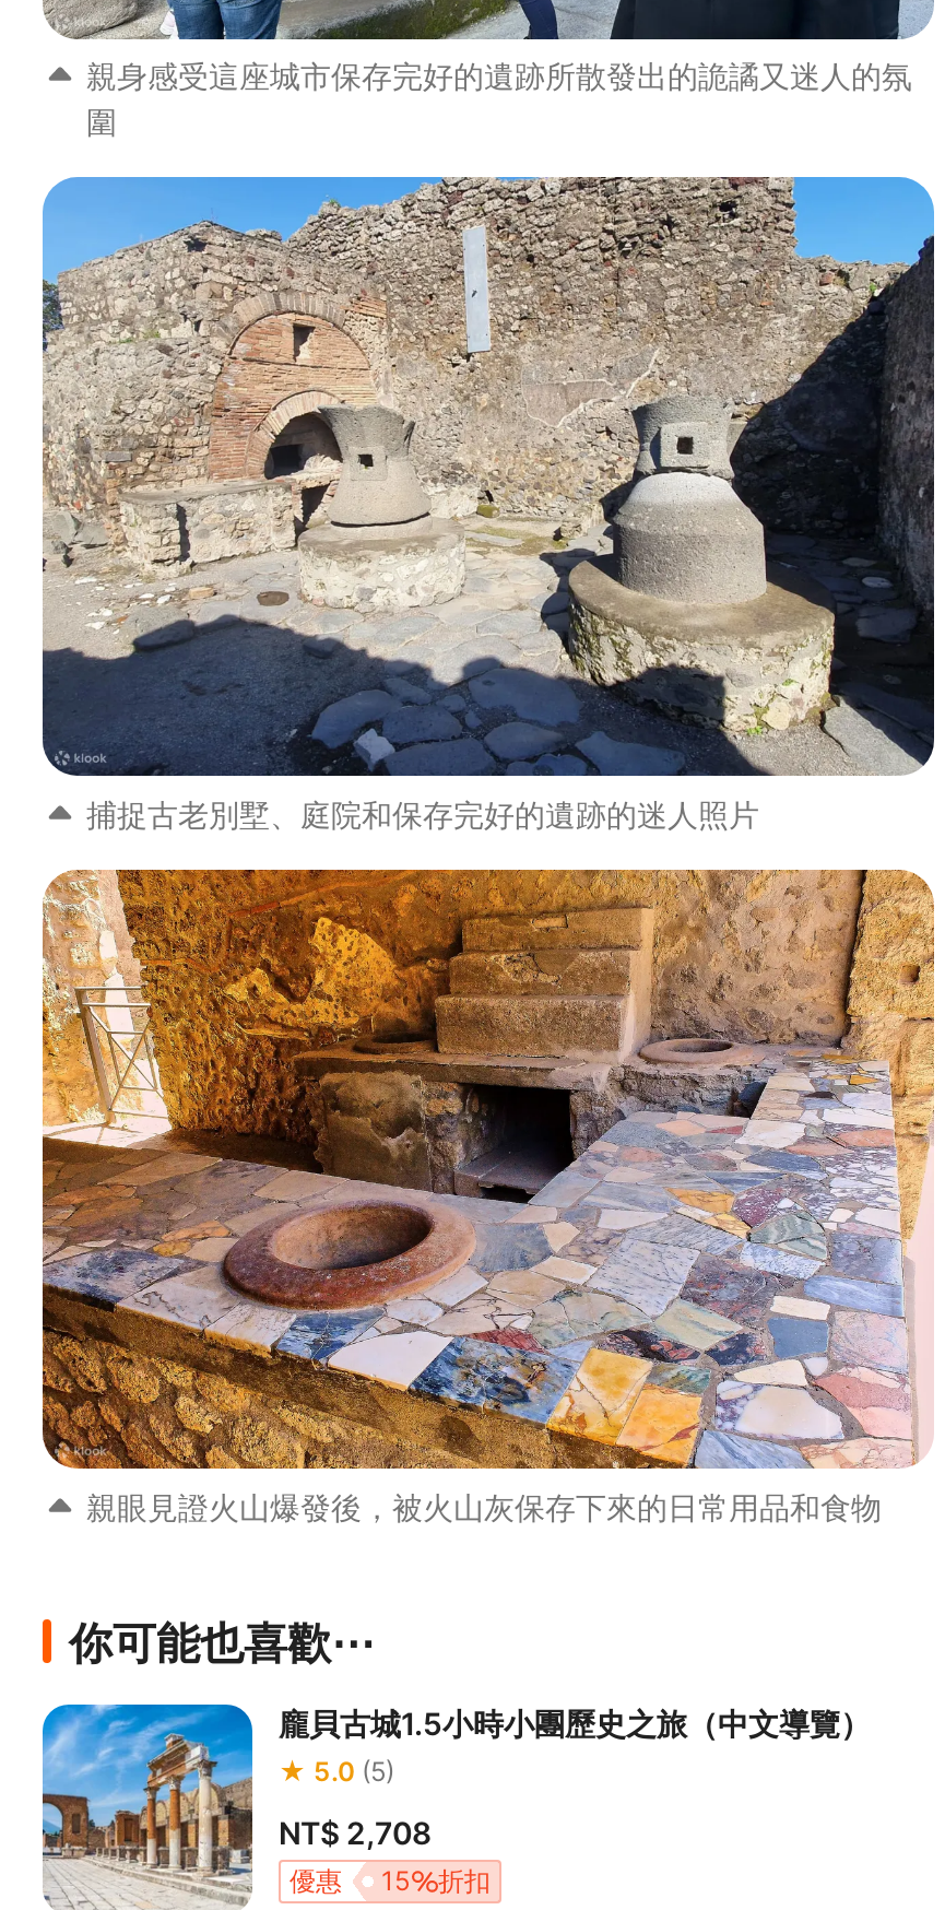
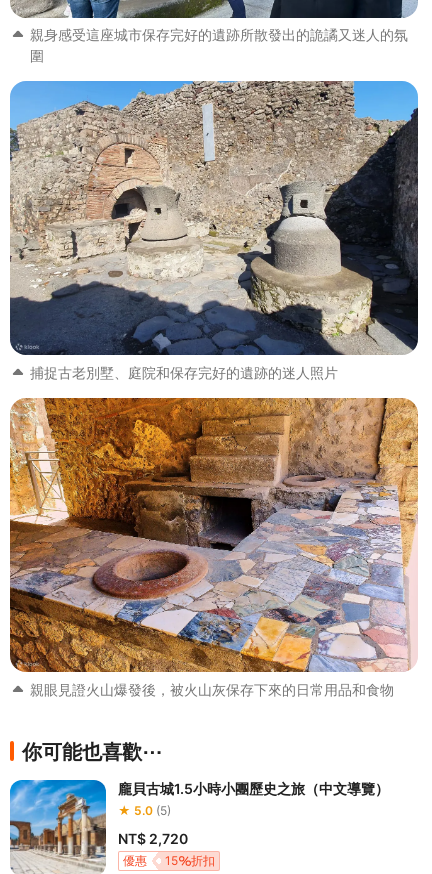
- NT$ 2,708
+ NT$ 2,720
